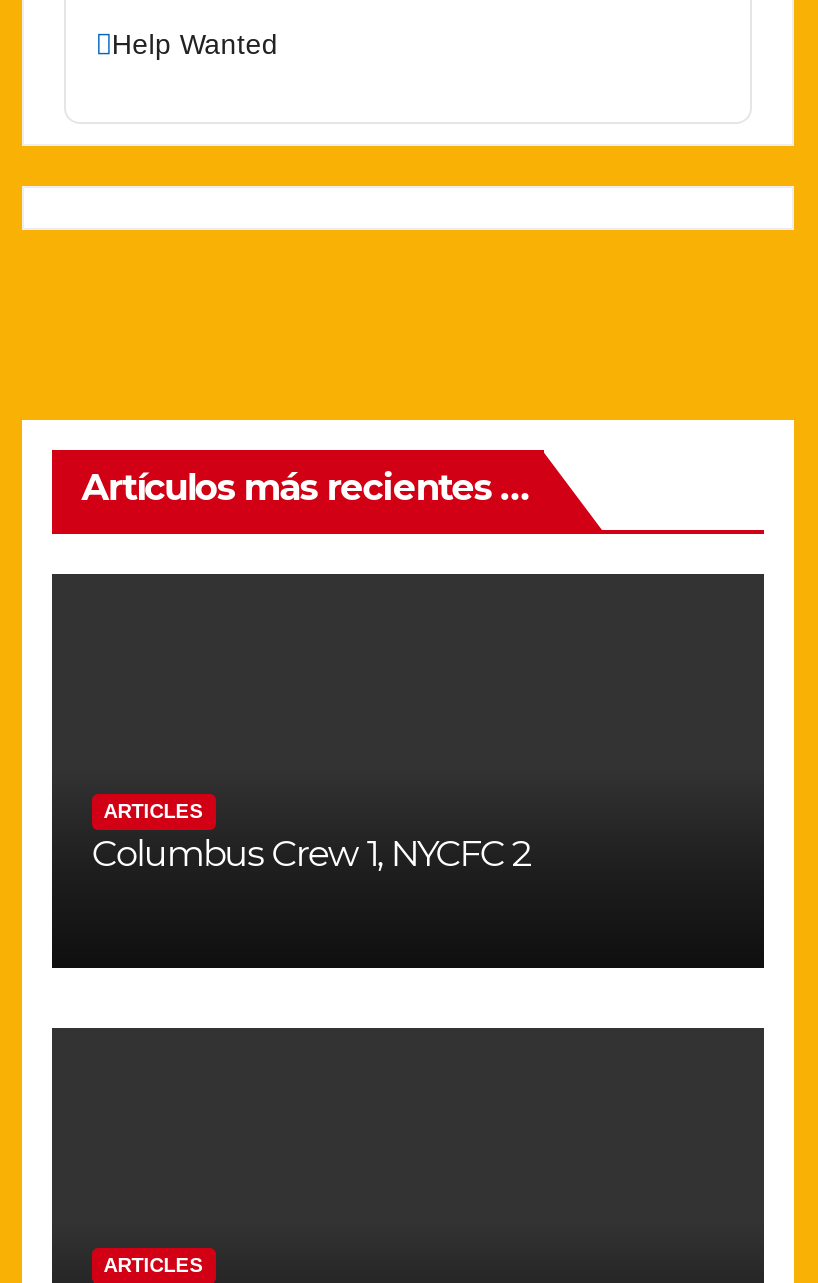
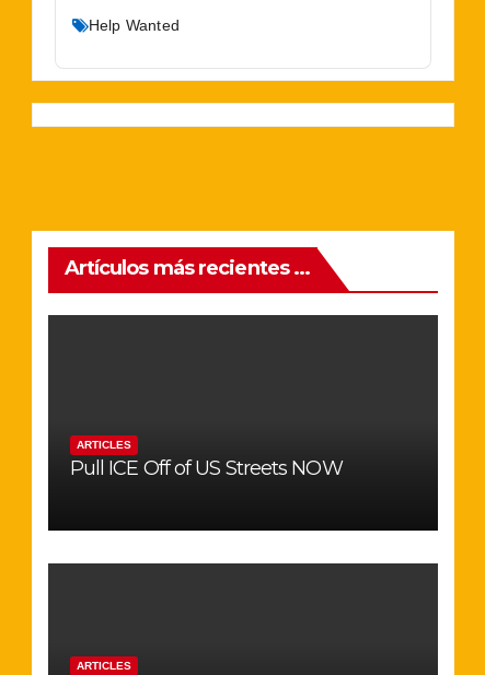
- Columbus Crew 1, NYCFC 2
+ Pull ICE Off of US Streets NOW
